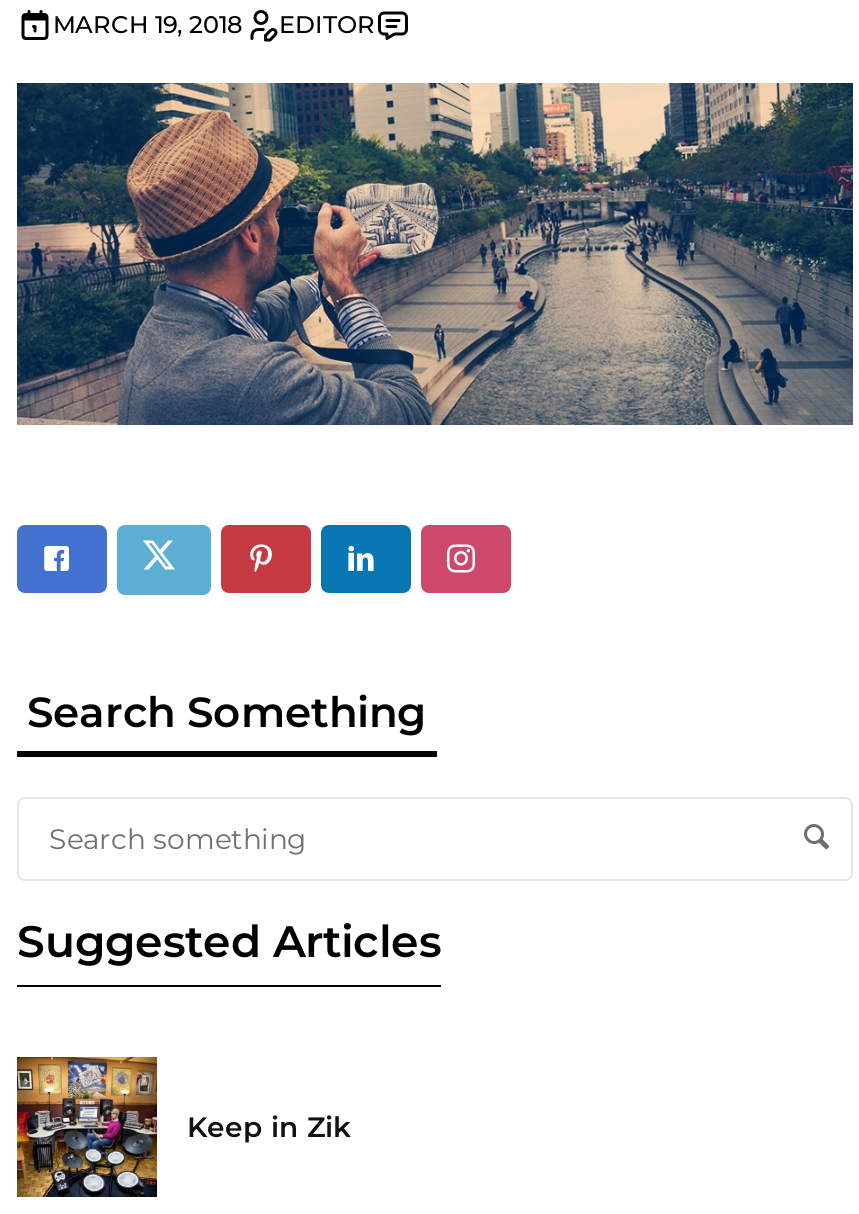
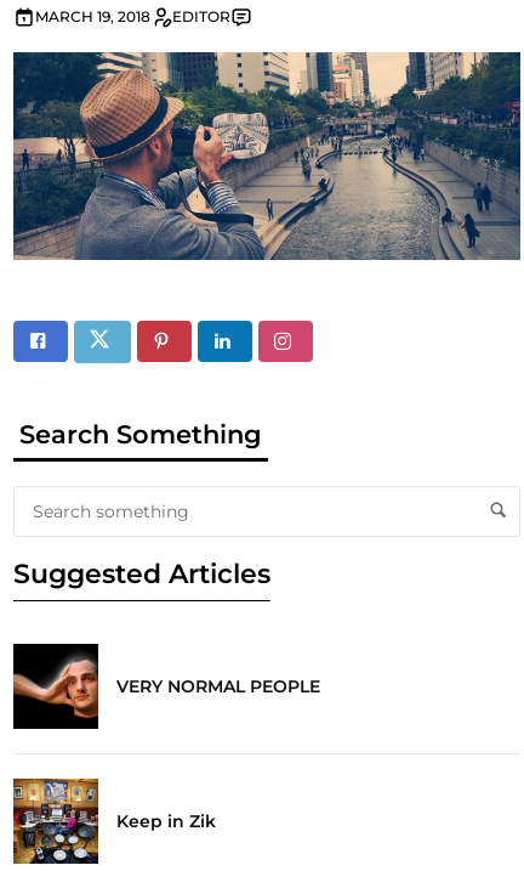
+ [image]
+ VERY NORMAL PEOPLE
